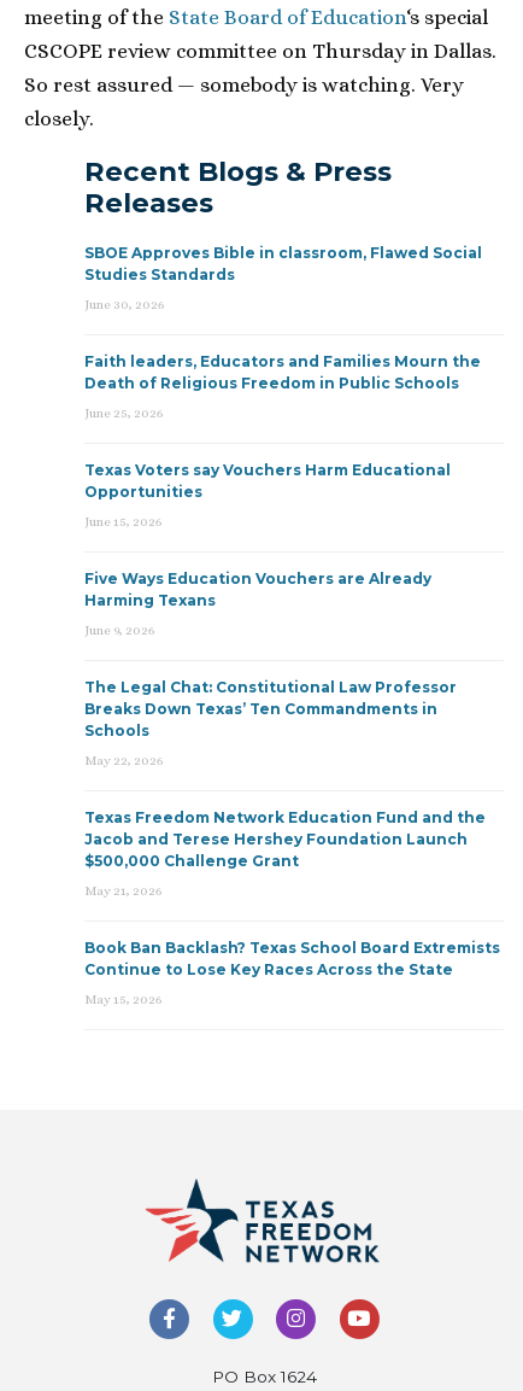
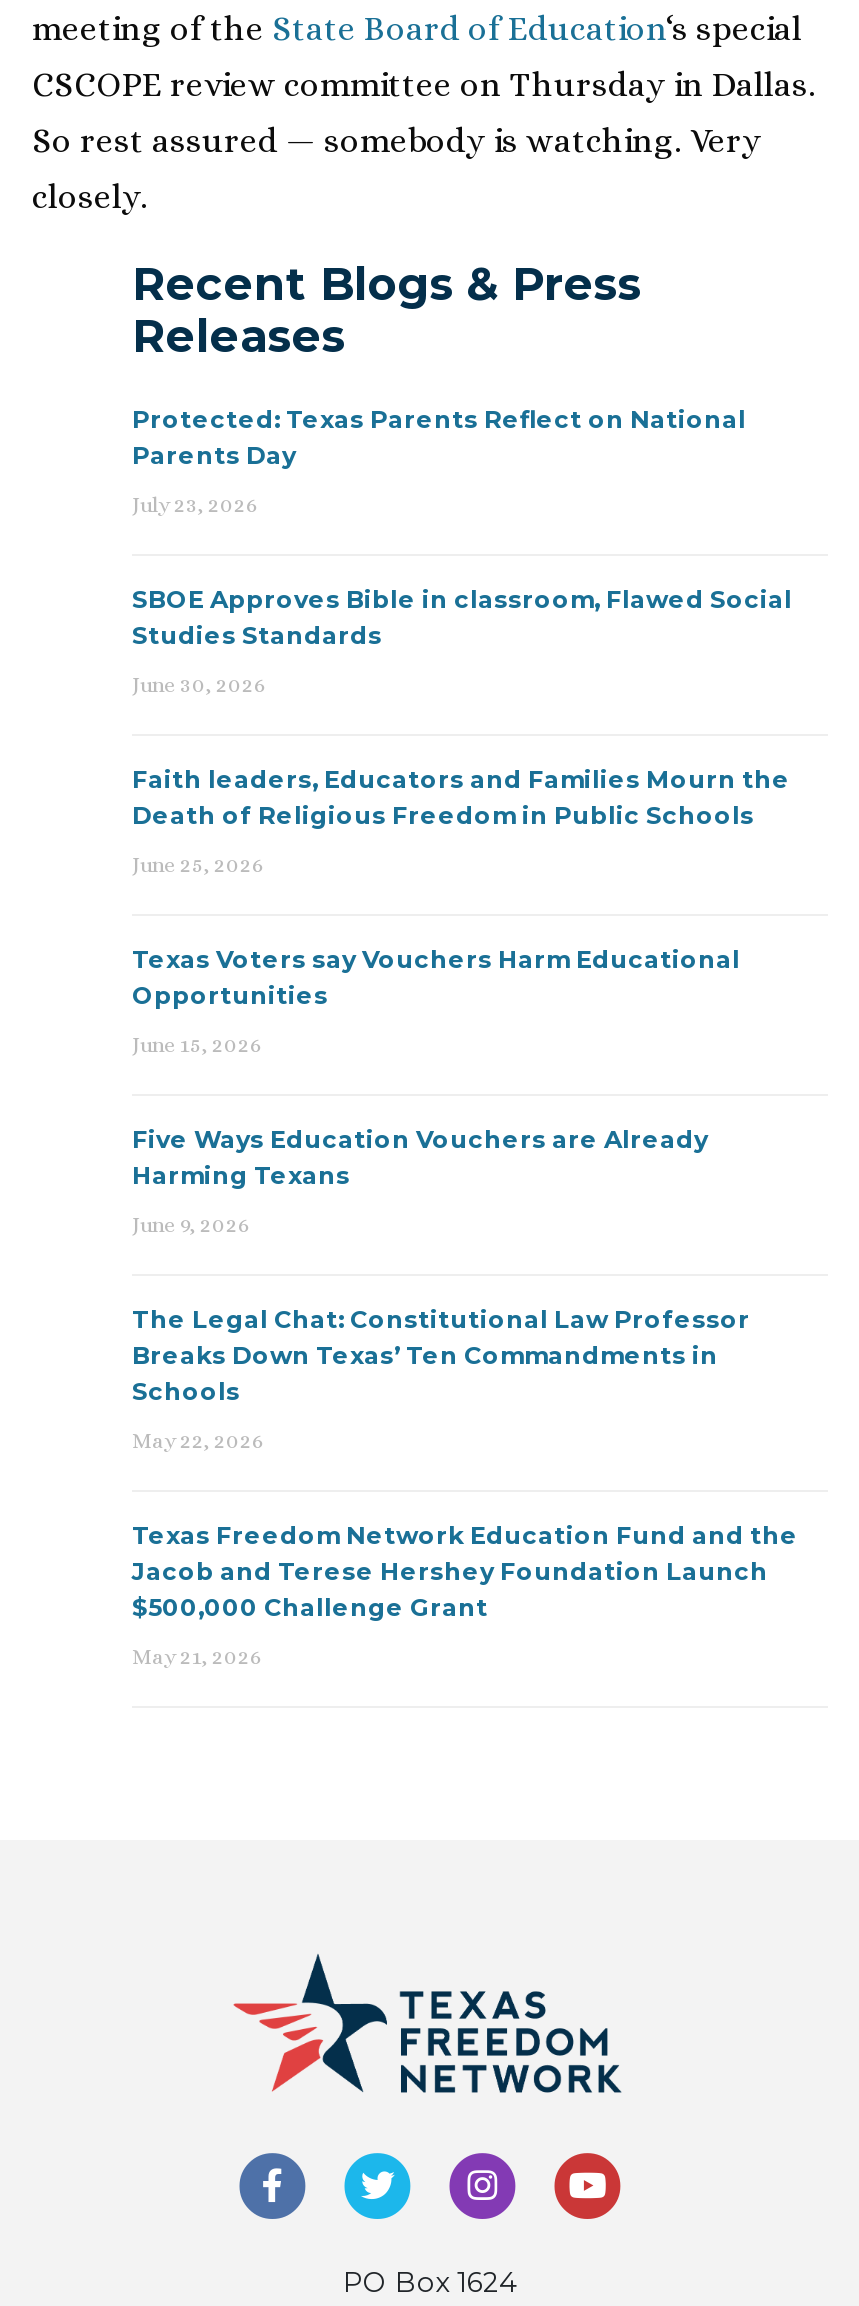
+ Protected: Texas Parents Reflect on National
+ Parents Day
+ July 23, 2026

moved down: SBOE Approves Bible in classroom, Flawed Social | Studies Standards | June 30, 2026 | ... | $500,000 Challenge Grant | May 21, 2026

- Book Ban Backlash? Texas School Board Extremists
- Continue to Lose Key Races Across the State
- May 15, 2026
